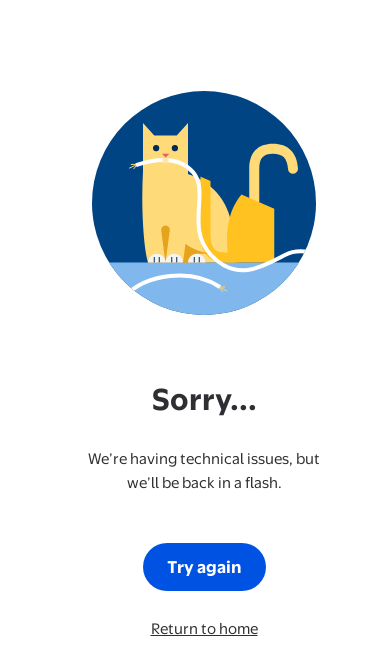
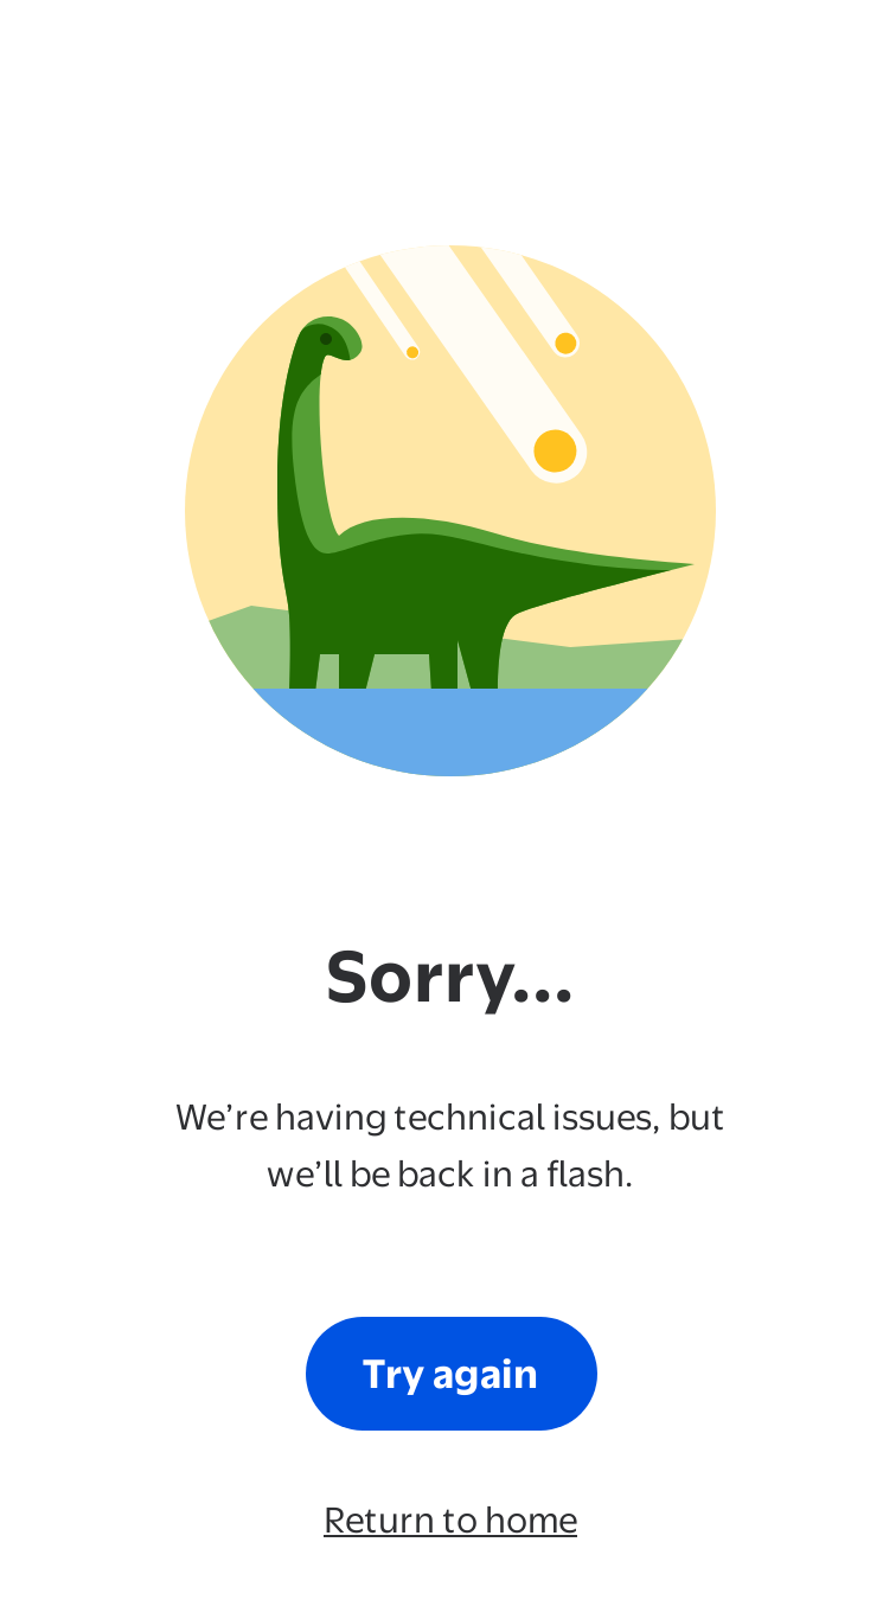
- [image]
+ [image]
